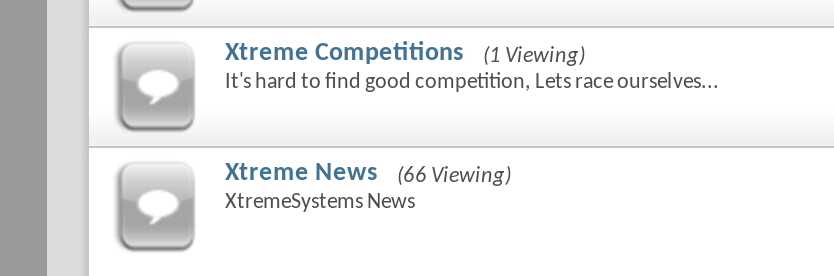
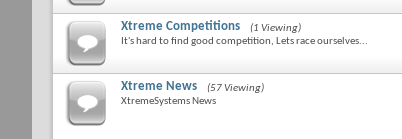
- Xtreme News (66 Viewing)
+ Xtreme News (57 Viewing)
